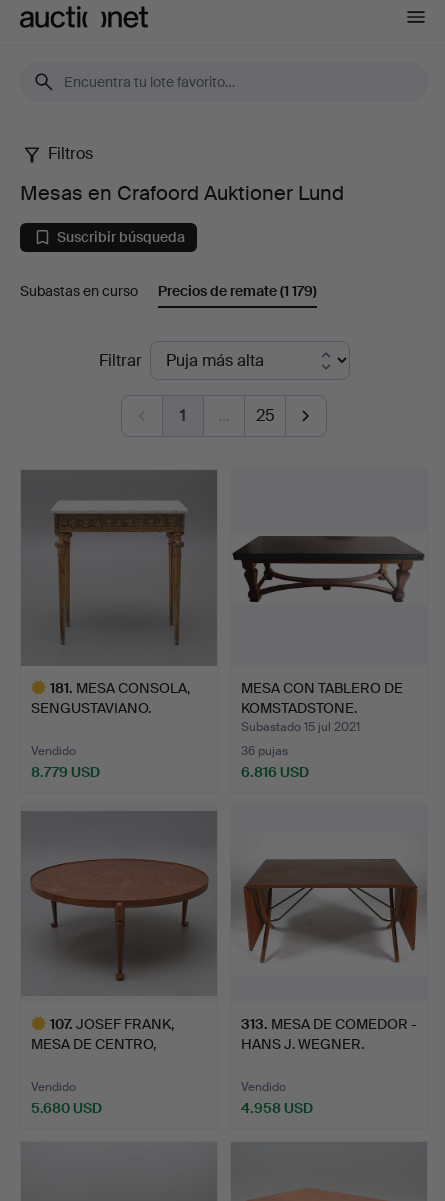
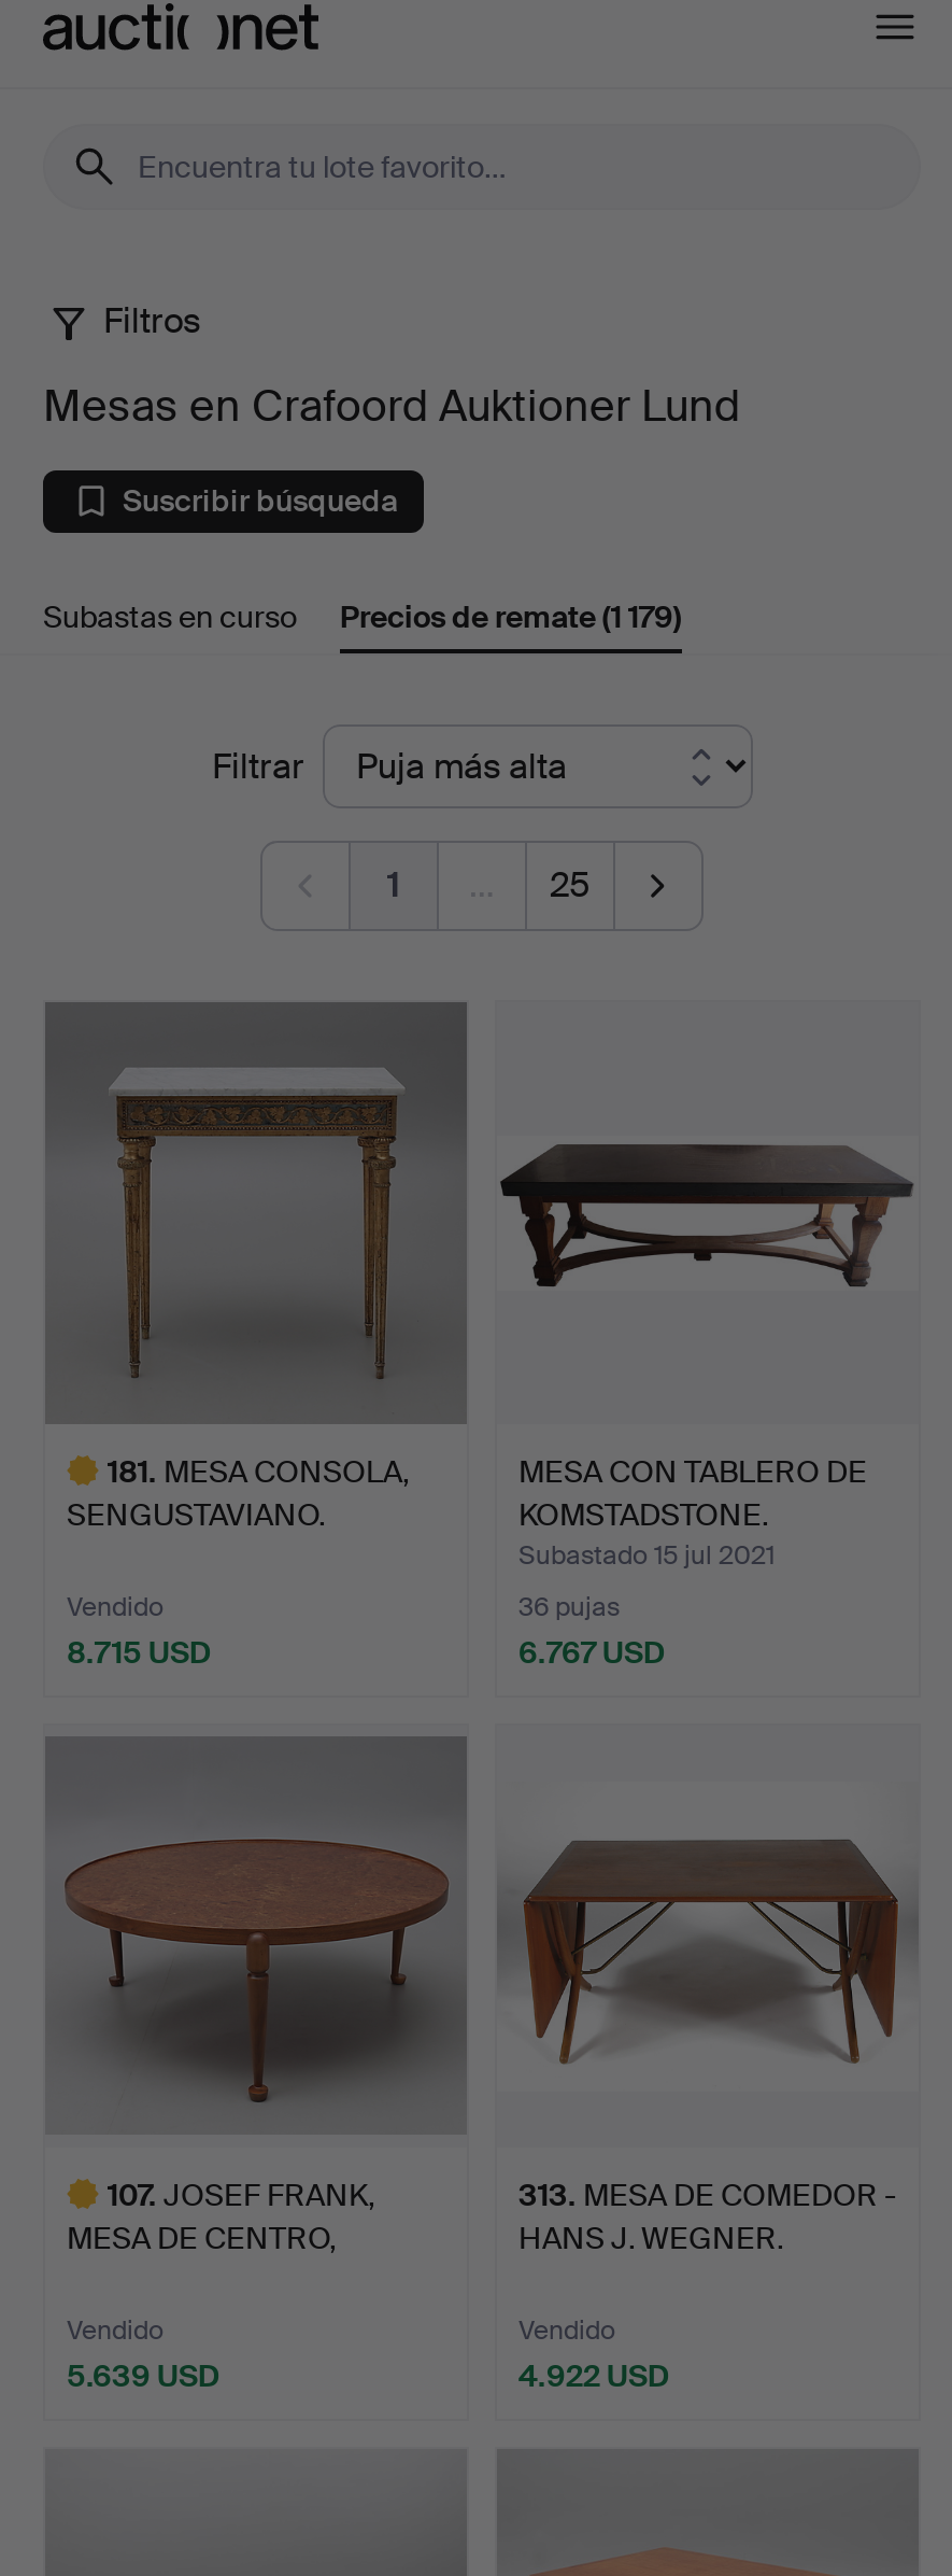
- 8.779 USD
+ 8.715 USD

- 6.816 USD
+ 6.767 USD

- 5.680 USD
+ 5.639 USD

- 4.958 USD
+ 4.922 USD
